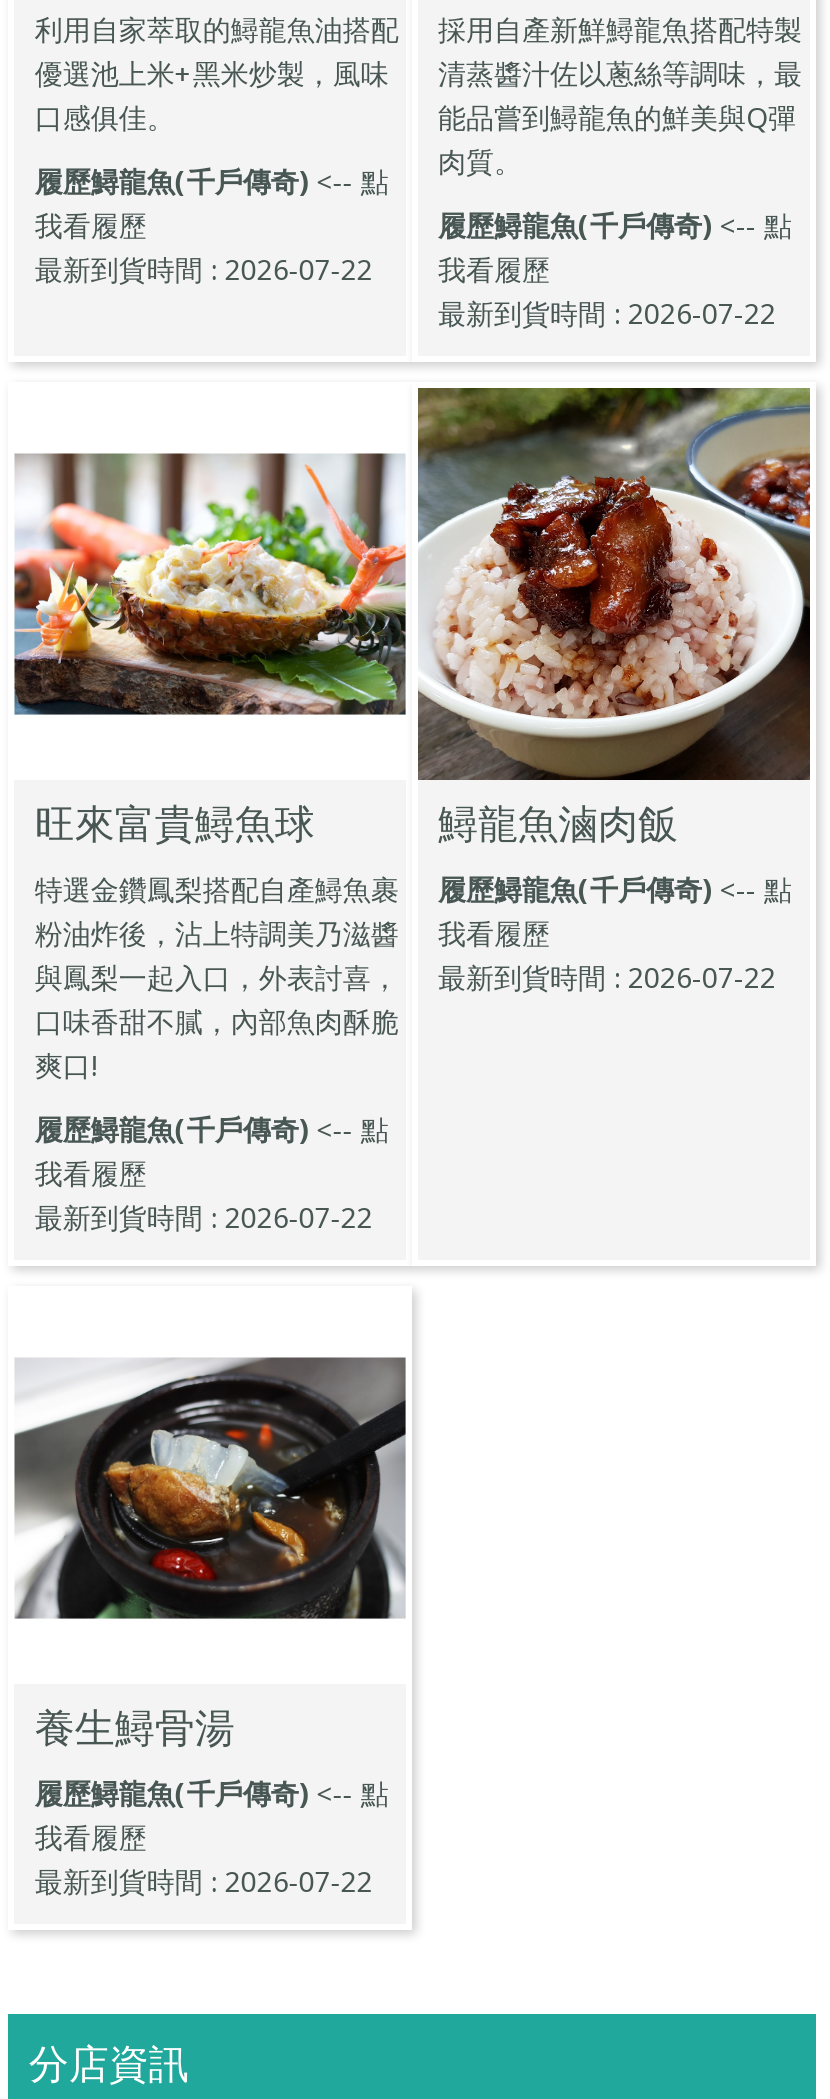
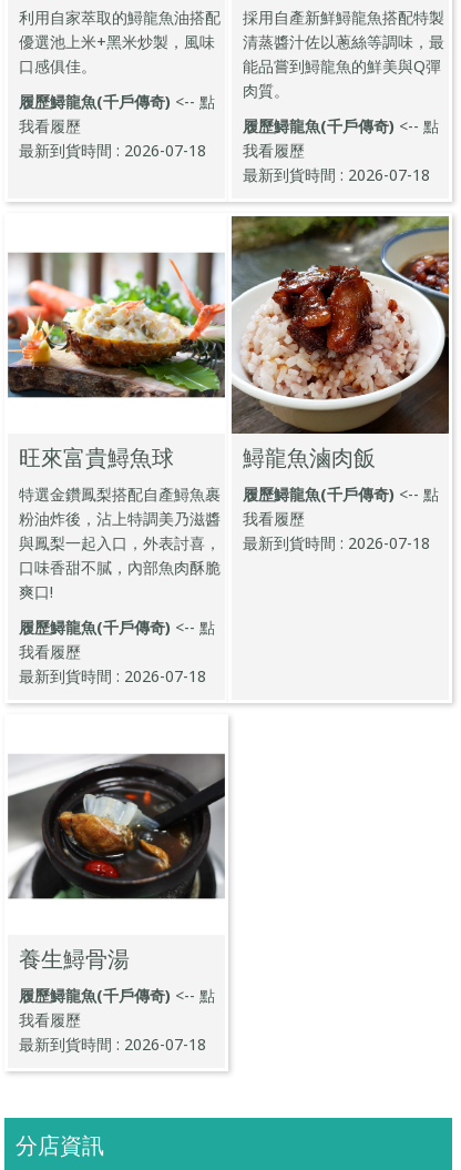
- 最新到貨時間 : 2026-07-22
+ 最新到貨時間 : 2026-07-18

- 最新到貨時間 : 2026-07-22
+ 最新到貨時間 : 2026-07-18

- 最新到貨時間 : 2026-07-22
+ 最新到貨時間 : 2026-07-18

- 最新到貨時間 : 2026-07-22
+ 最新到貨時間 : 2026-07-18

- 最新到貨時間 : 2026-07-22
+ 最新到貨時間 : 2026-07-18
